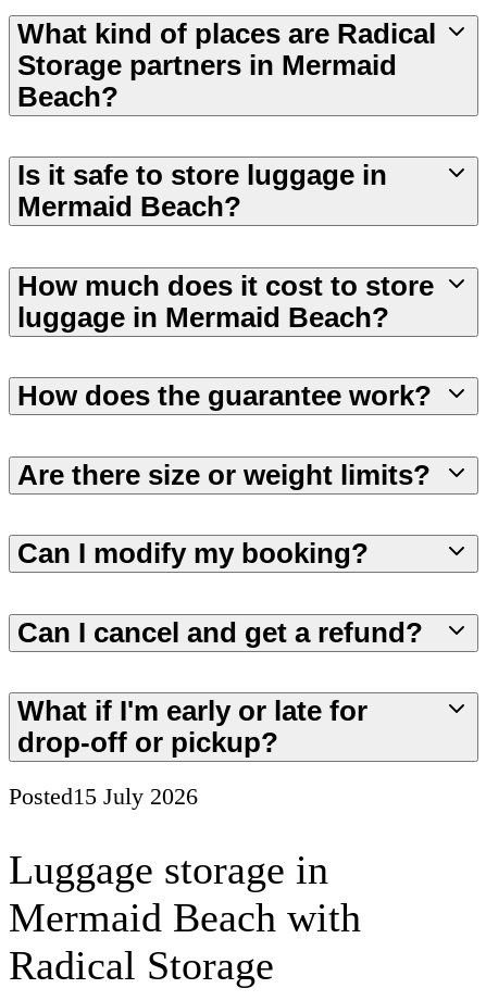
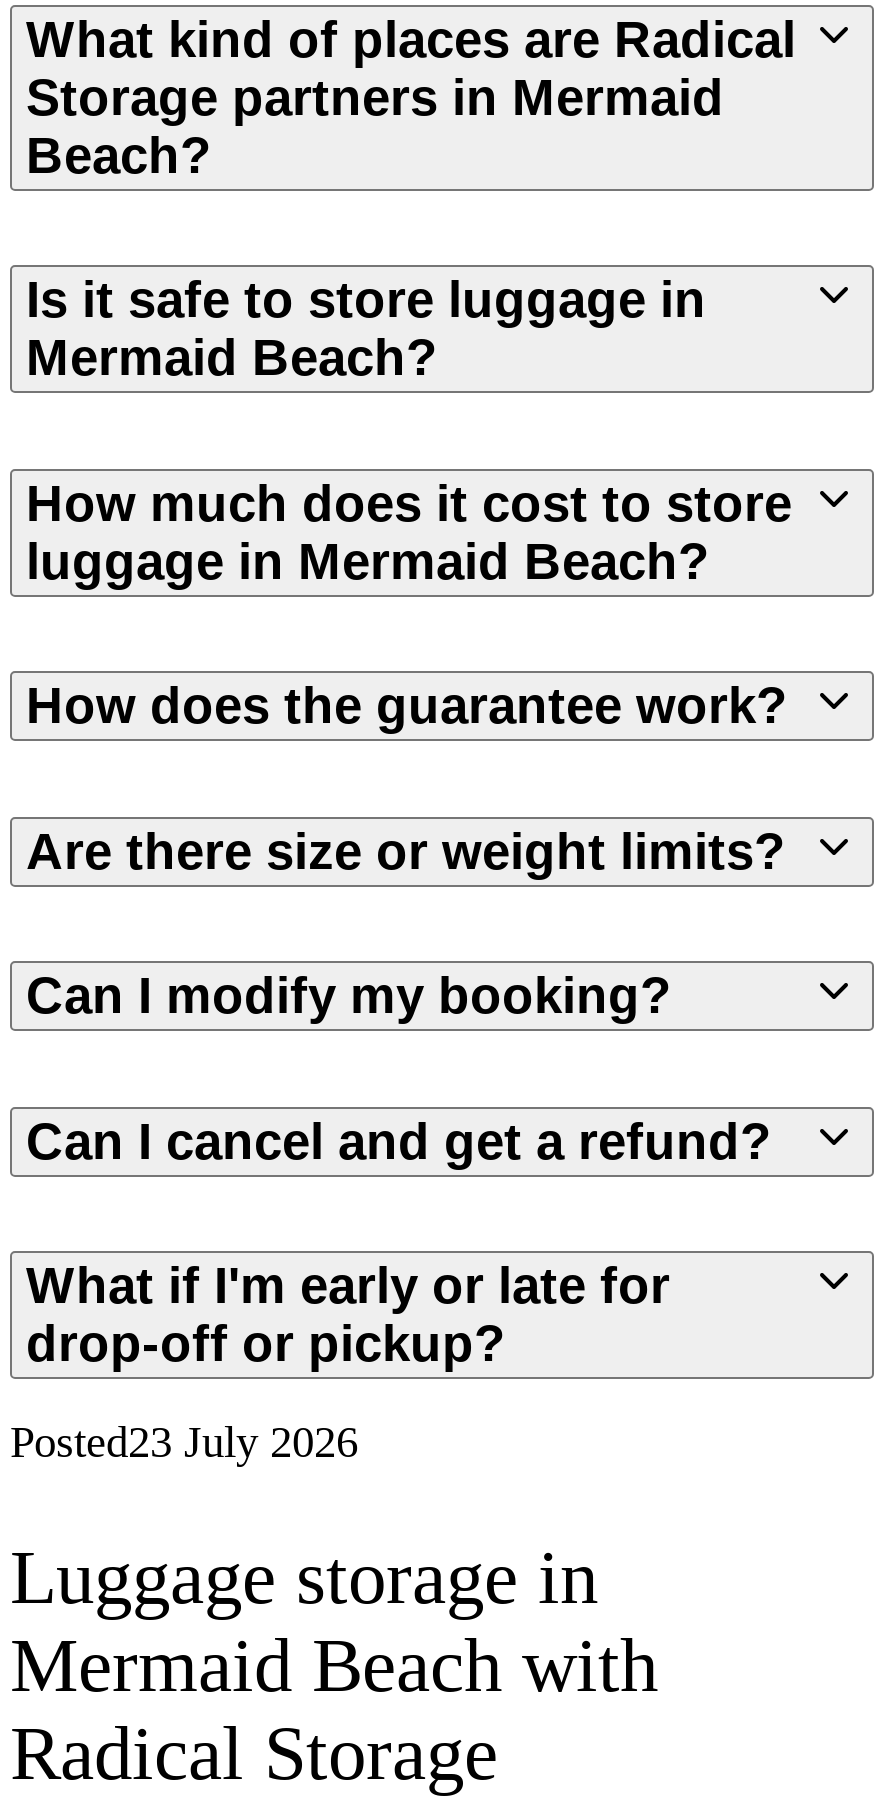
- Posted15 July 2026
+ Posted23 July 2026
